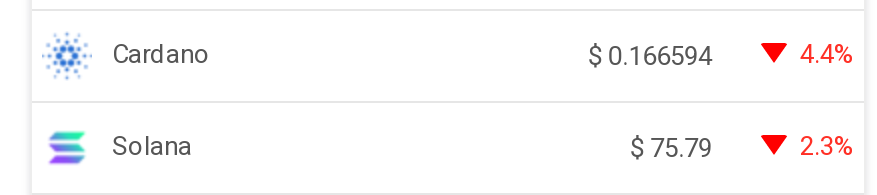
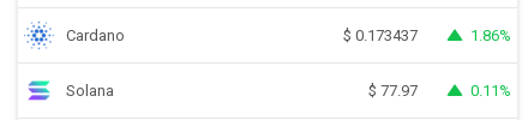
- $ 0.166594
+ $ 0.173437

- 4.4%
+ 1.86%

- $ 75.79
+ $ 77.97

- 2.3%
+ 0.11%
